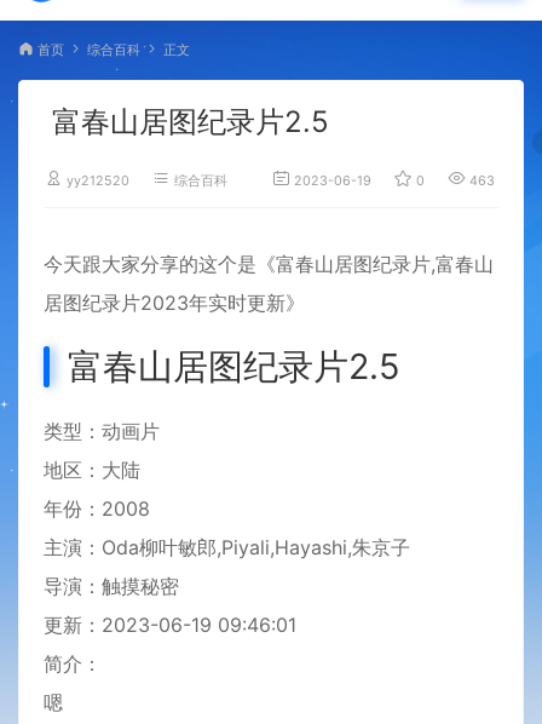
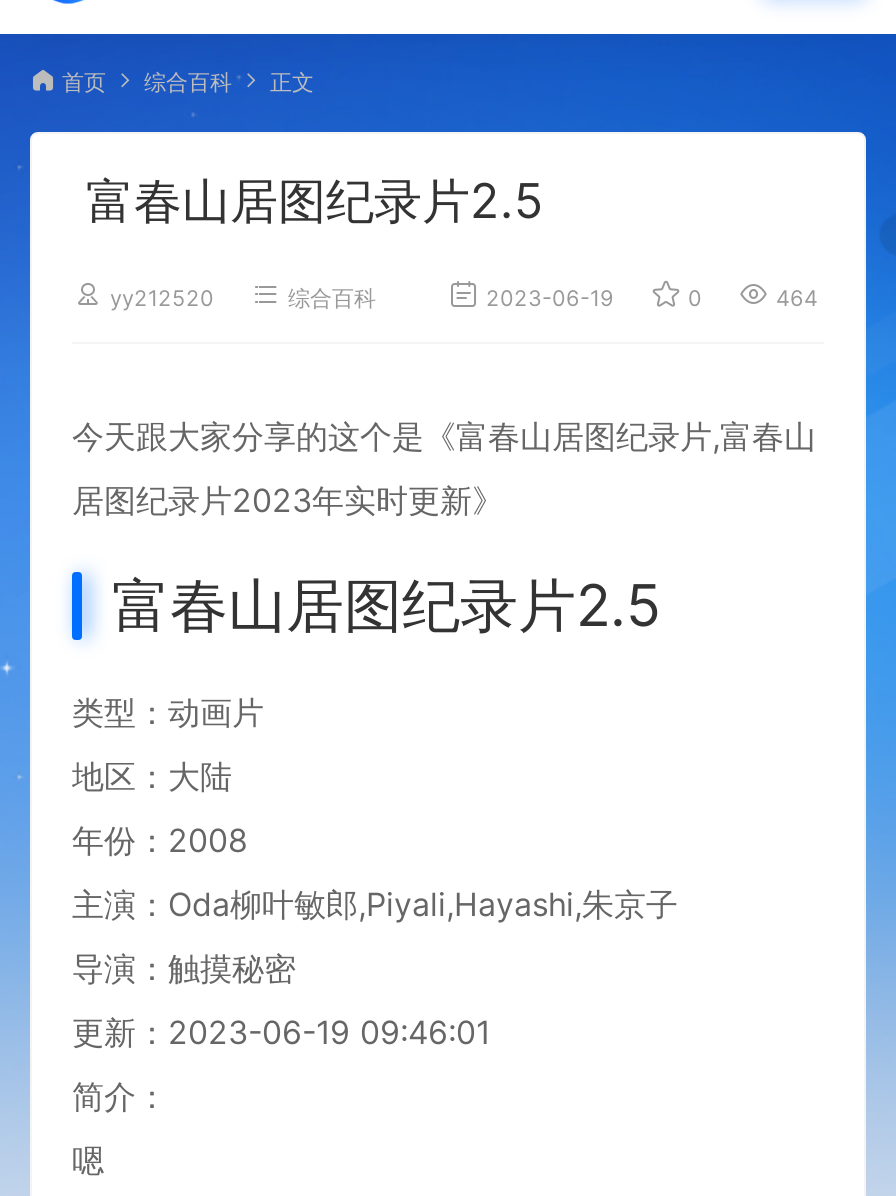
- 463
+ 464
